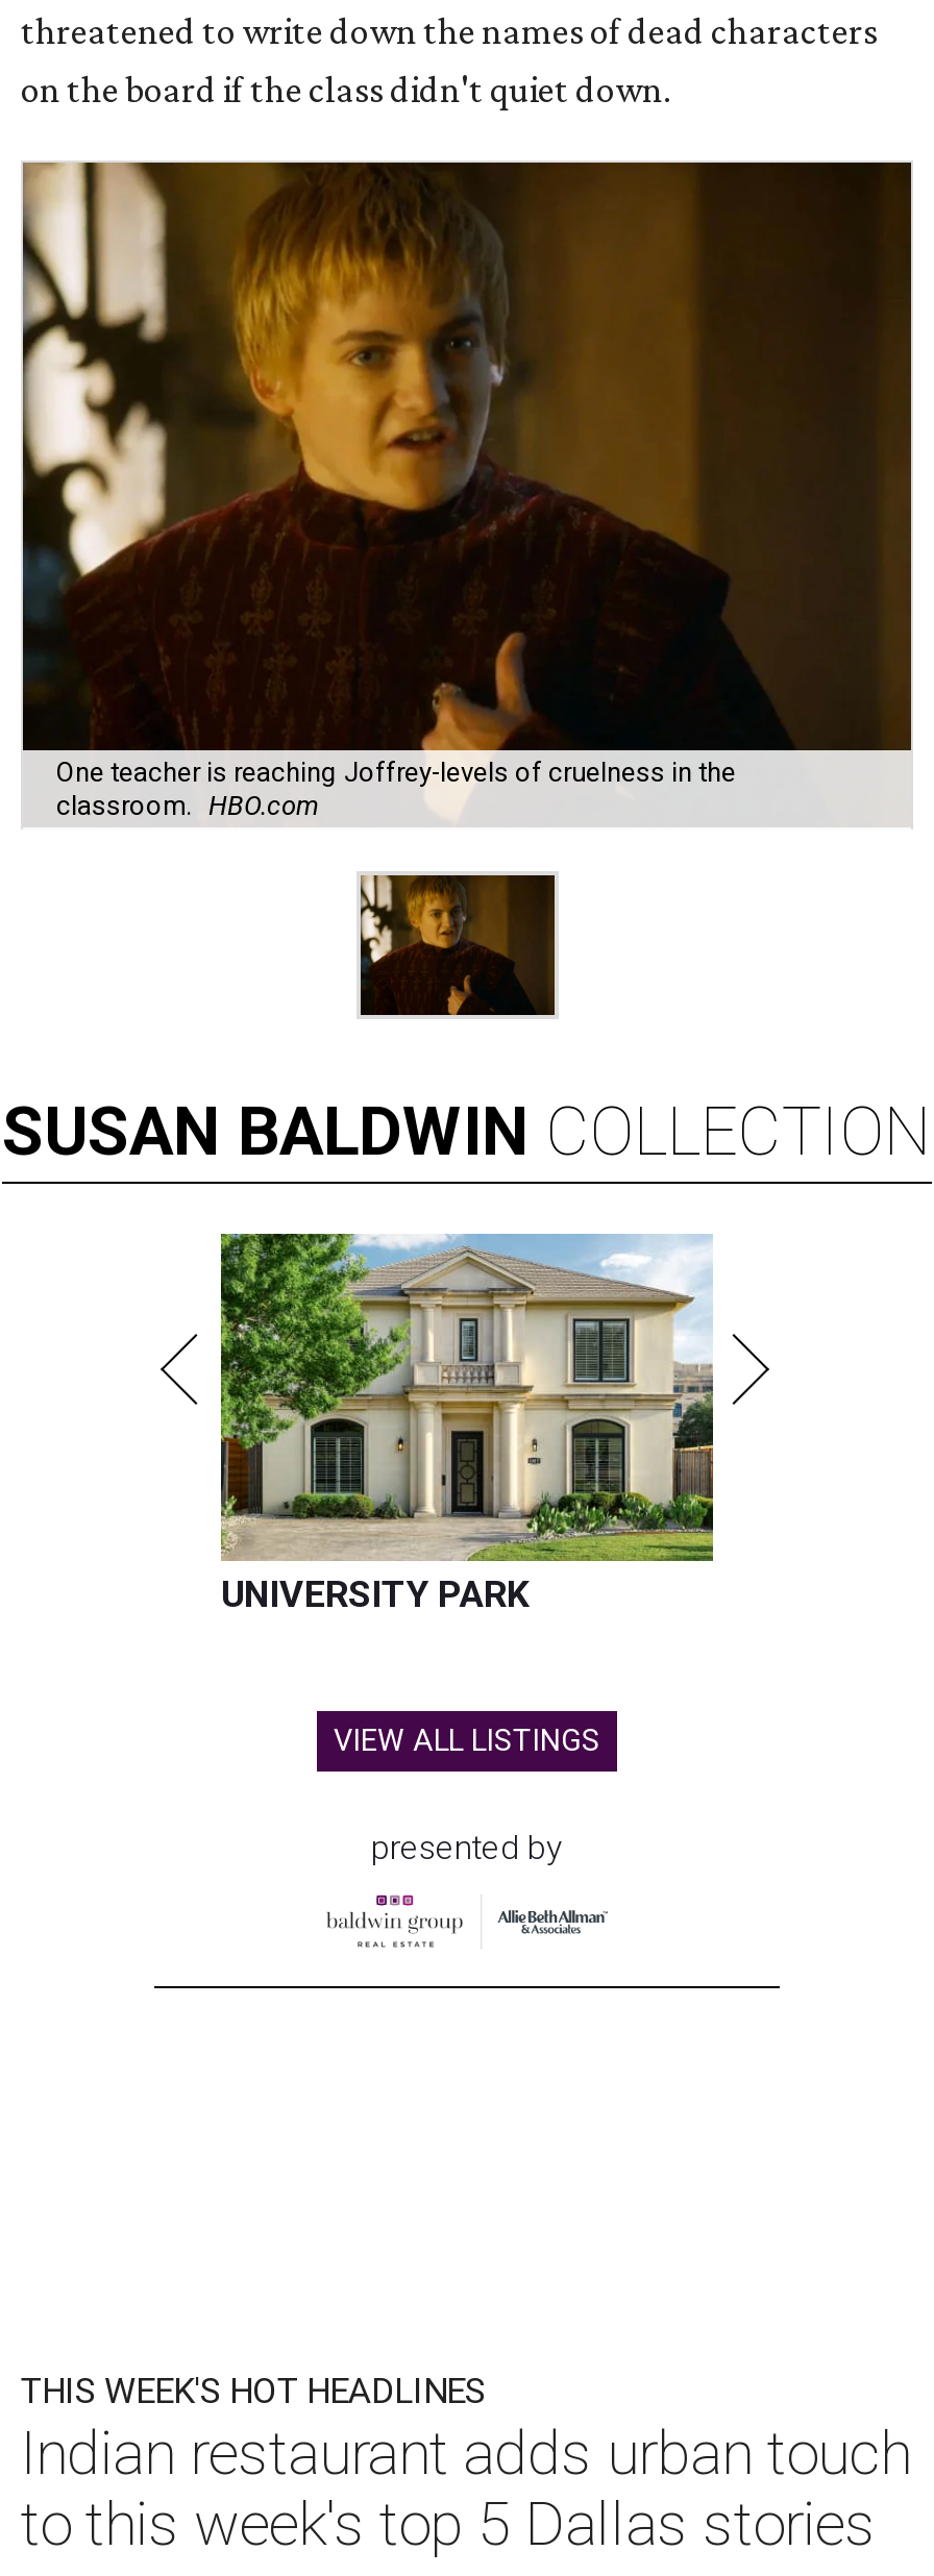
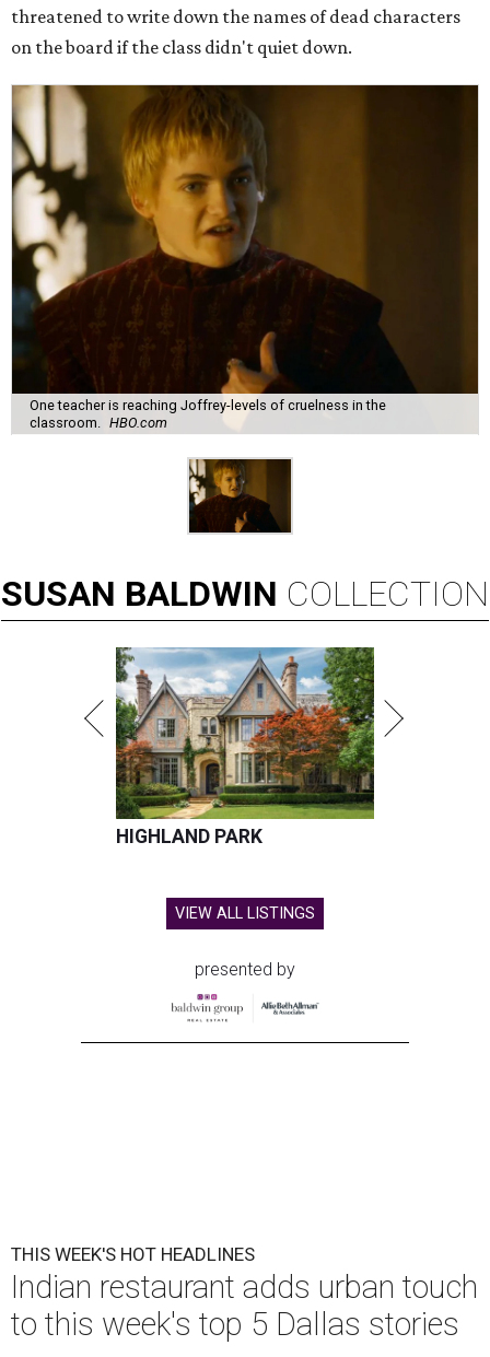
- [image]
- UNIVERSITY PARK
+ [image]
+ HIGHLAND PARK
